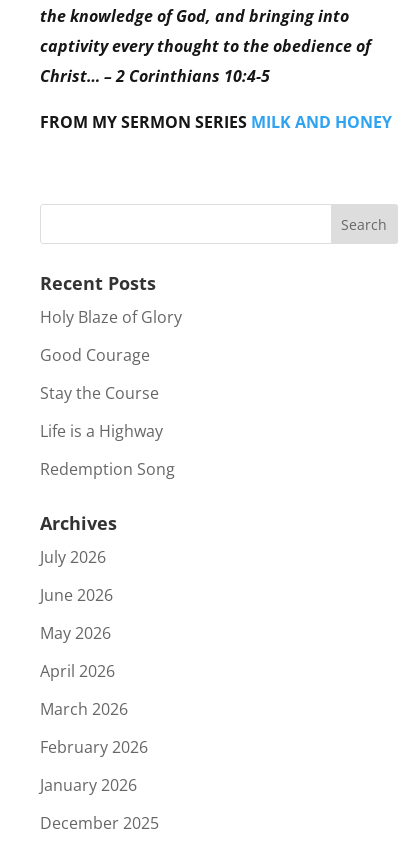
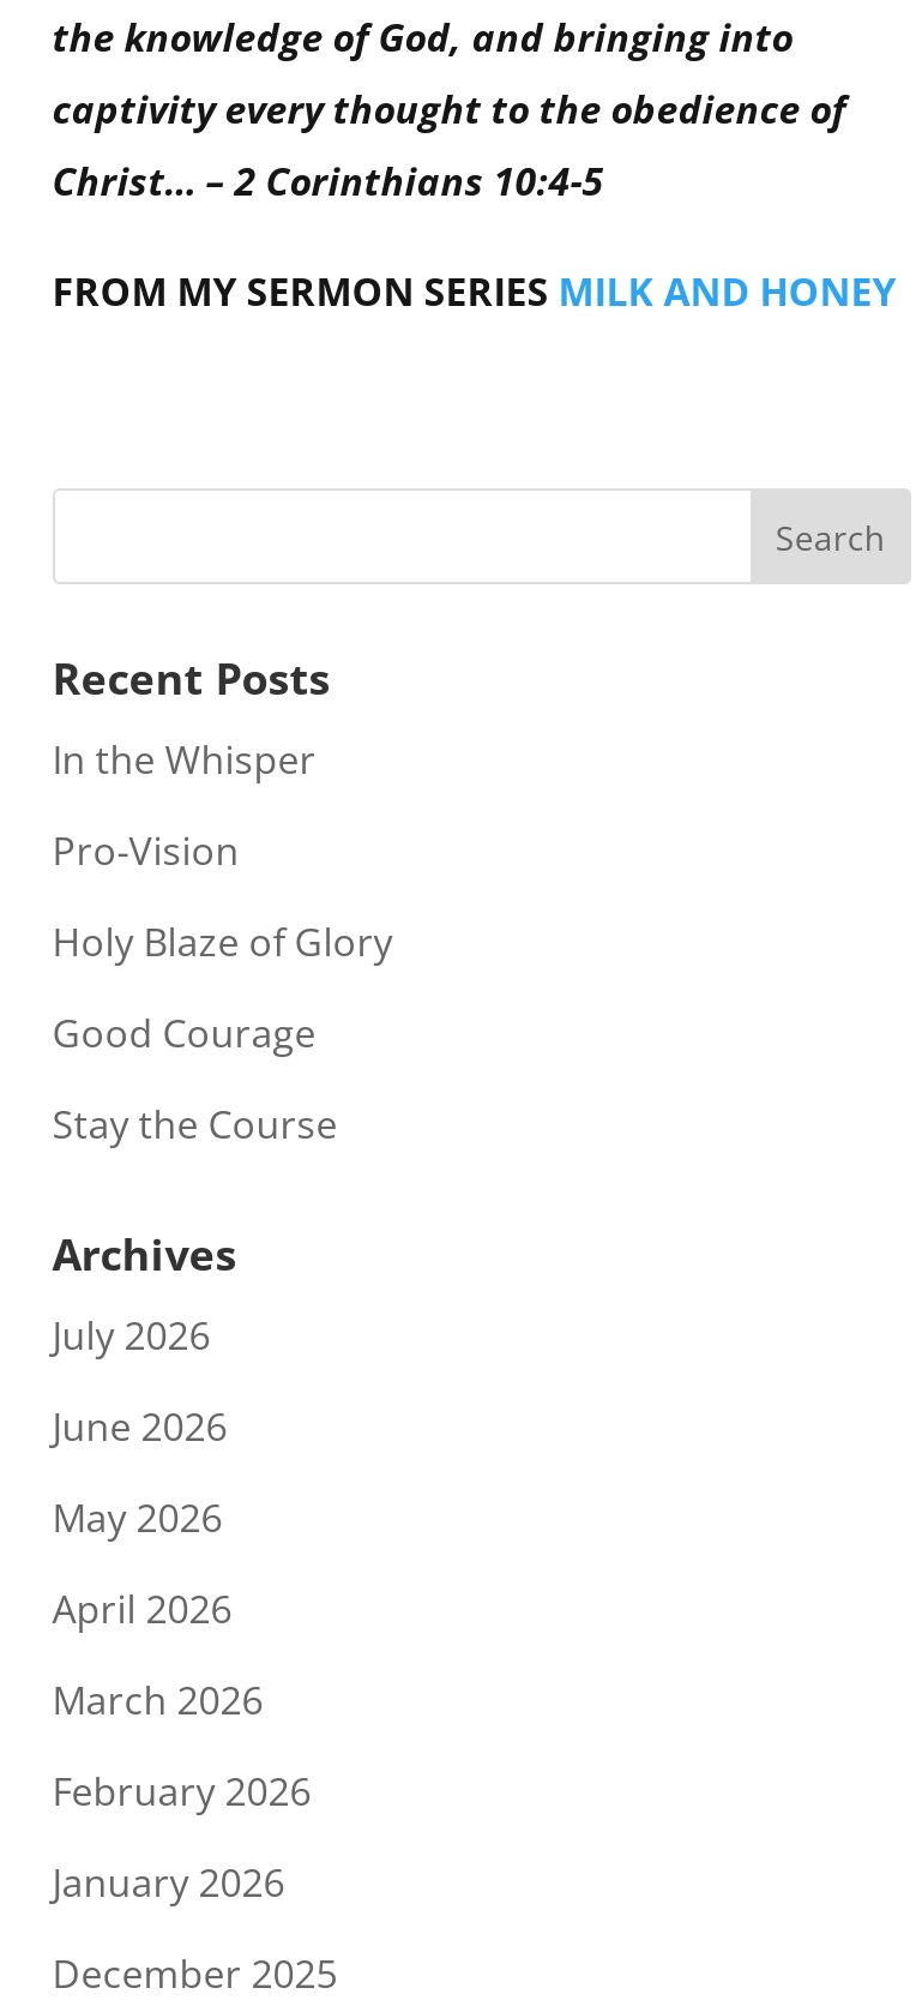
+ In the Whisper
+ Pro-Vision

moved down: Holy Blaze of Glory | Good Courage | Stay the Course

- Life is a Highway
- Redemption Song
